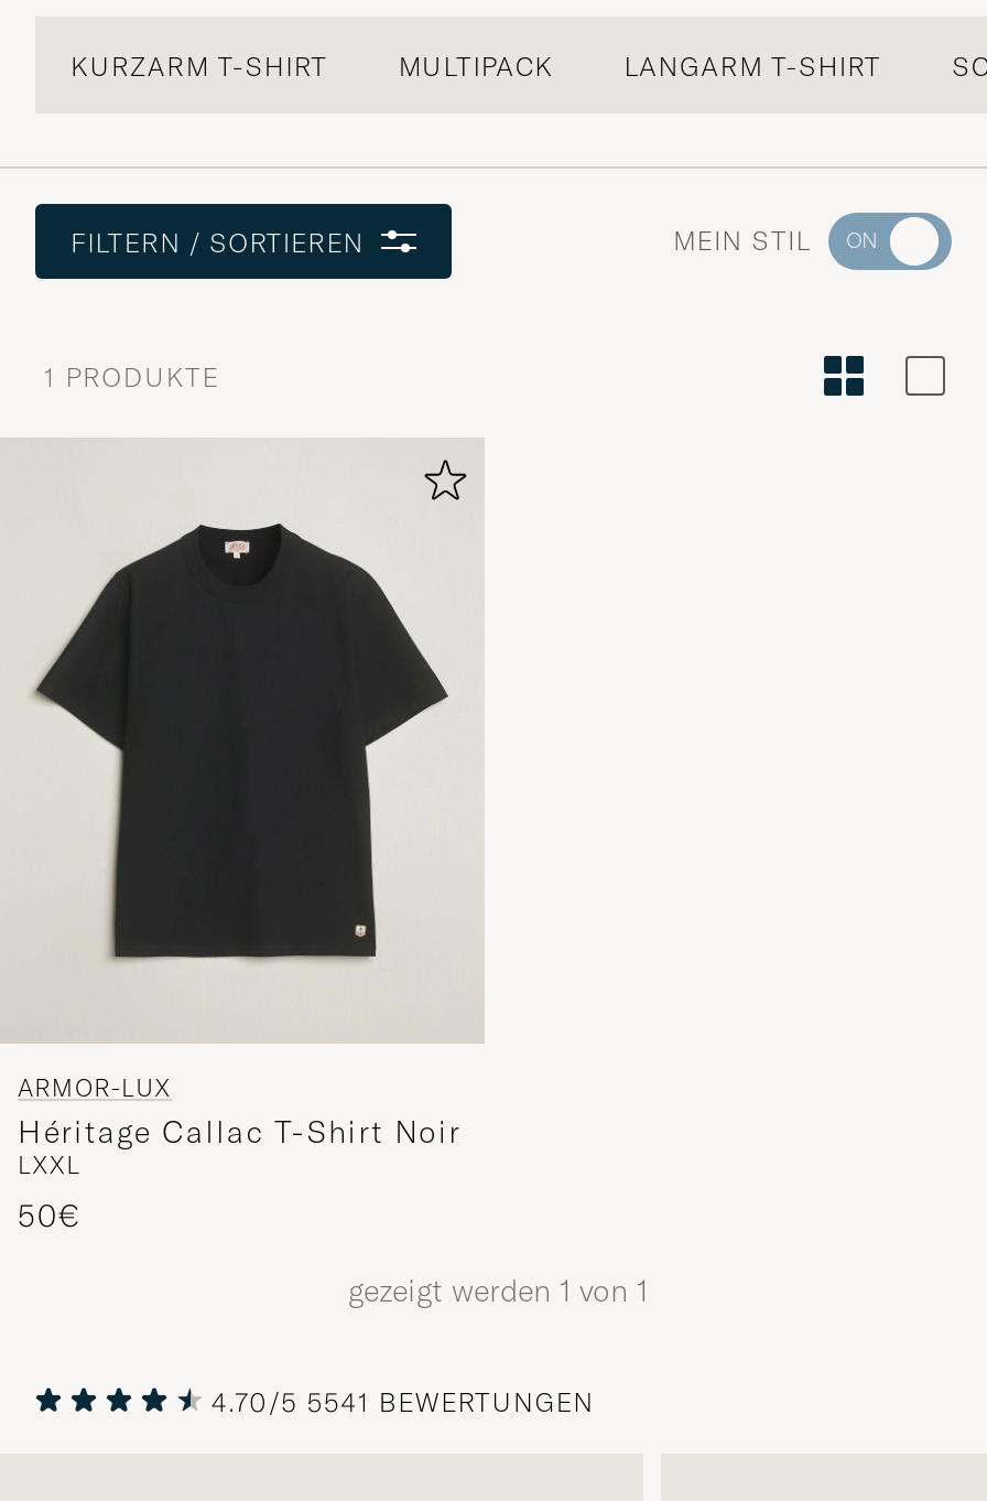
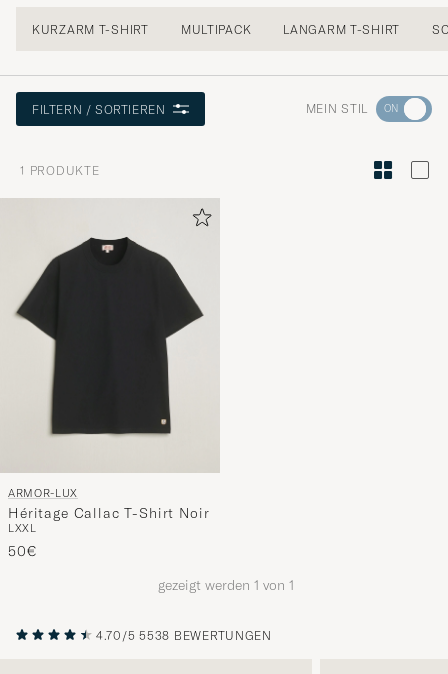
- 4.70/5 5541 BEWERTUNGEN
+ 4.70/5 5538 BEWERTUNGEN
